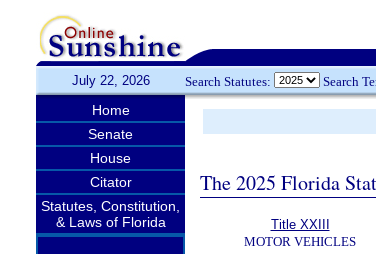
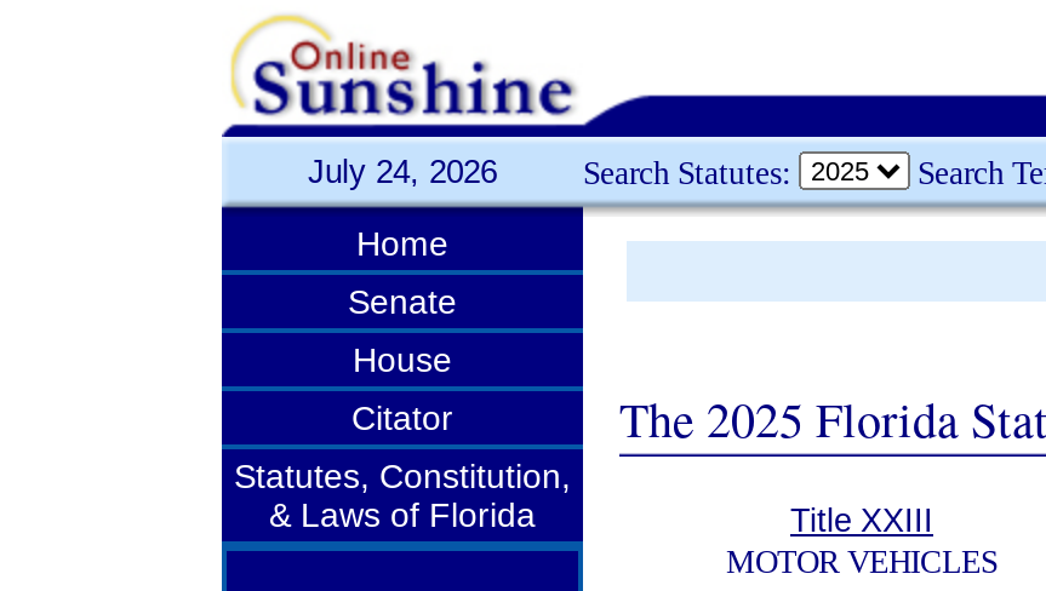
- July 22, 2026
+ July 24, 2026
